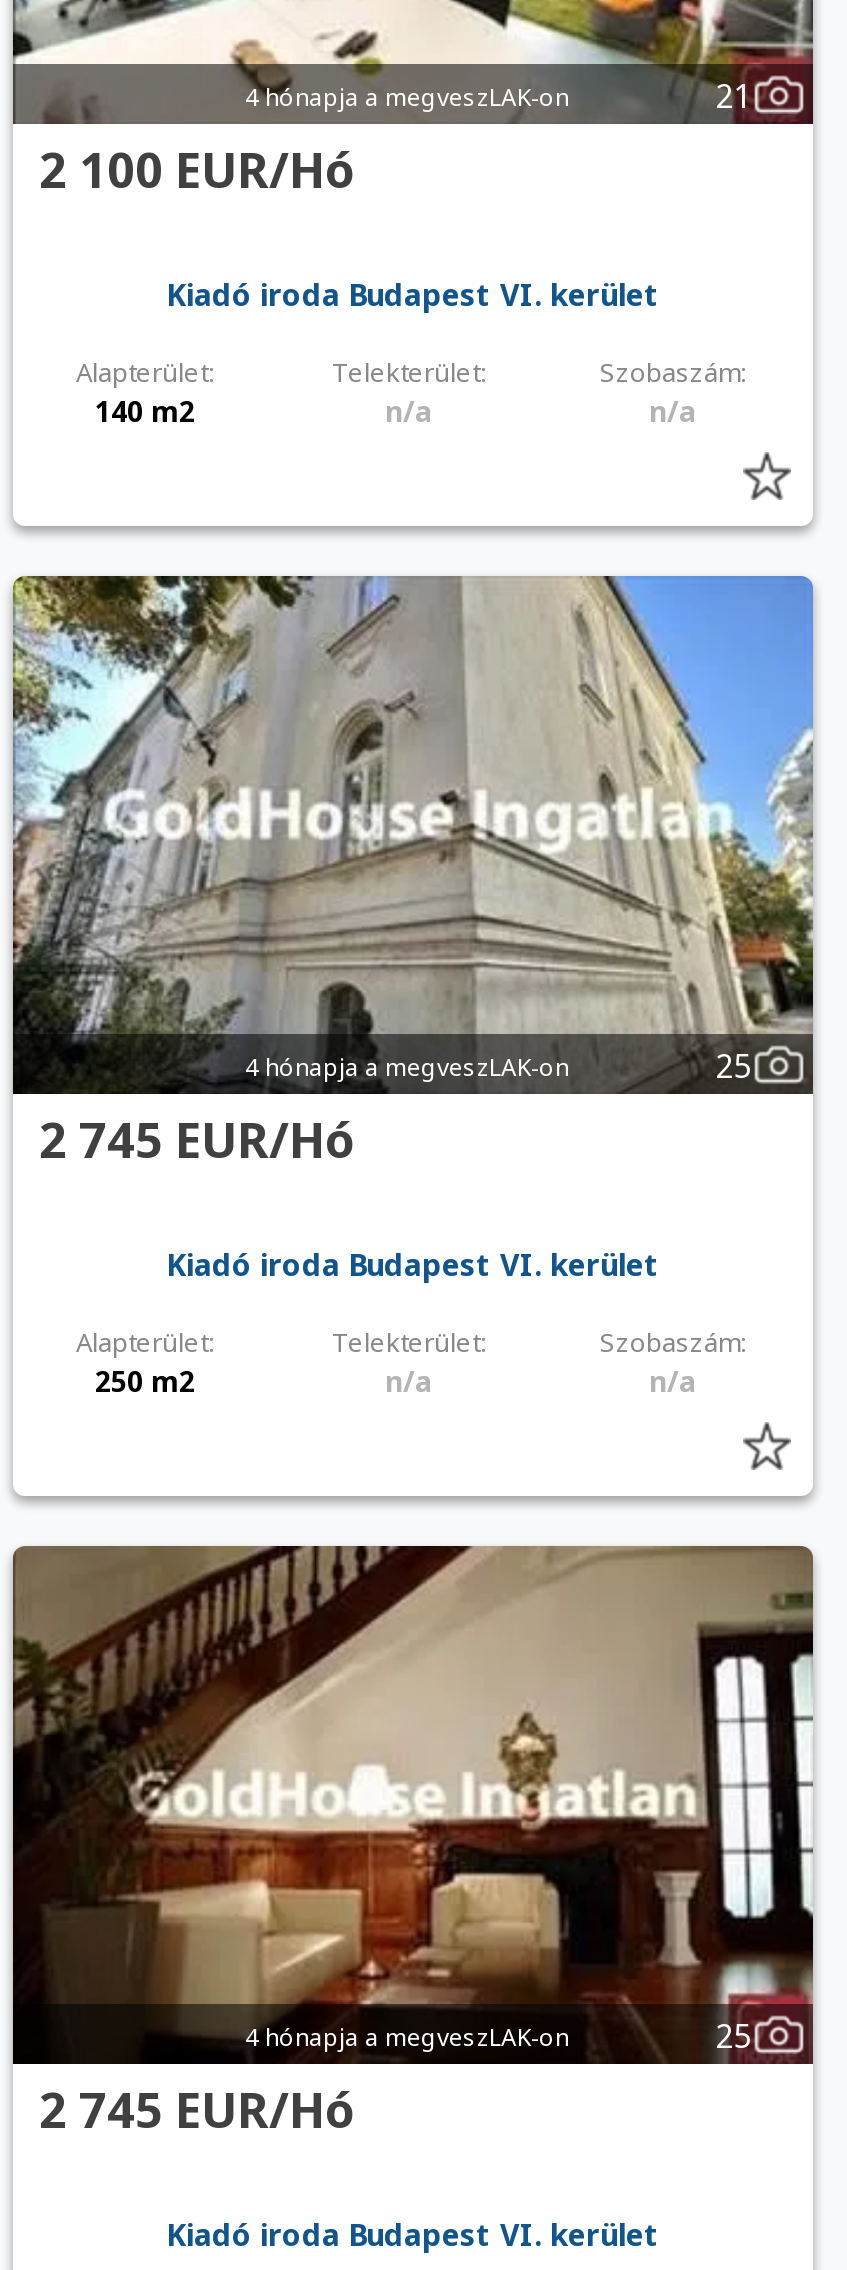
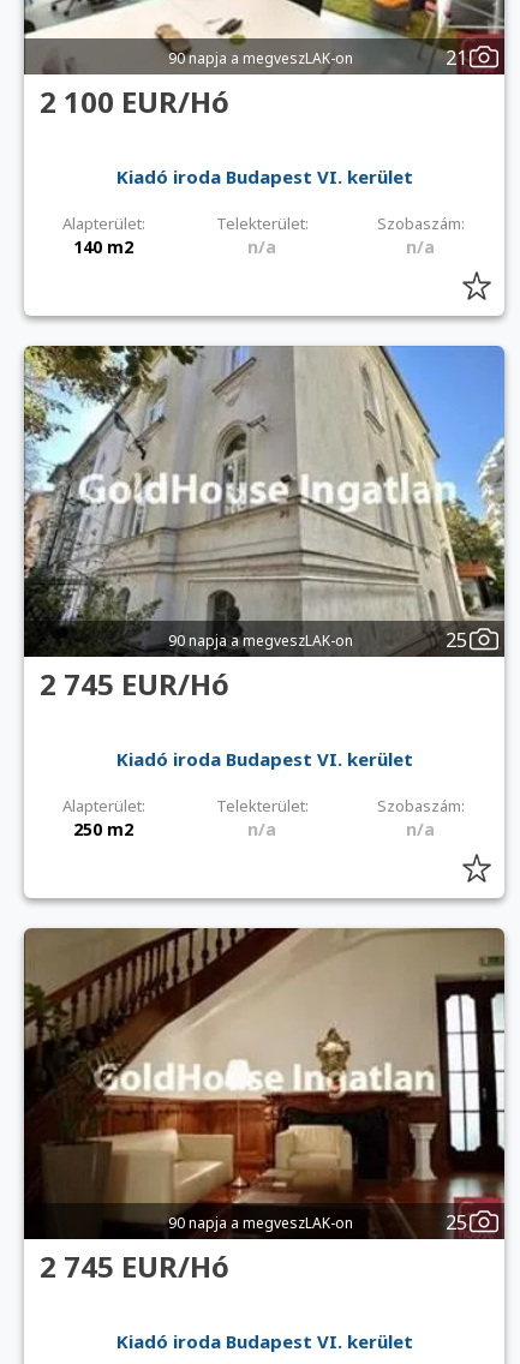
- 4 hónapja a megveszLAK-on
+ 90 napja a megveszLAK-on

- 4 hónapja a megveszLAK-on
+ 90 napja a megveszLAK-on

- 4 hónapja a megveszLAK-on
+ 90 napja a megveszLAK-on
